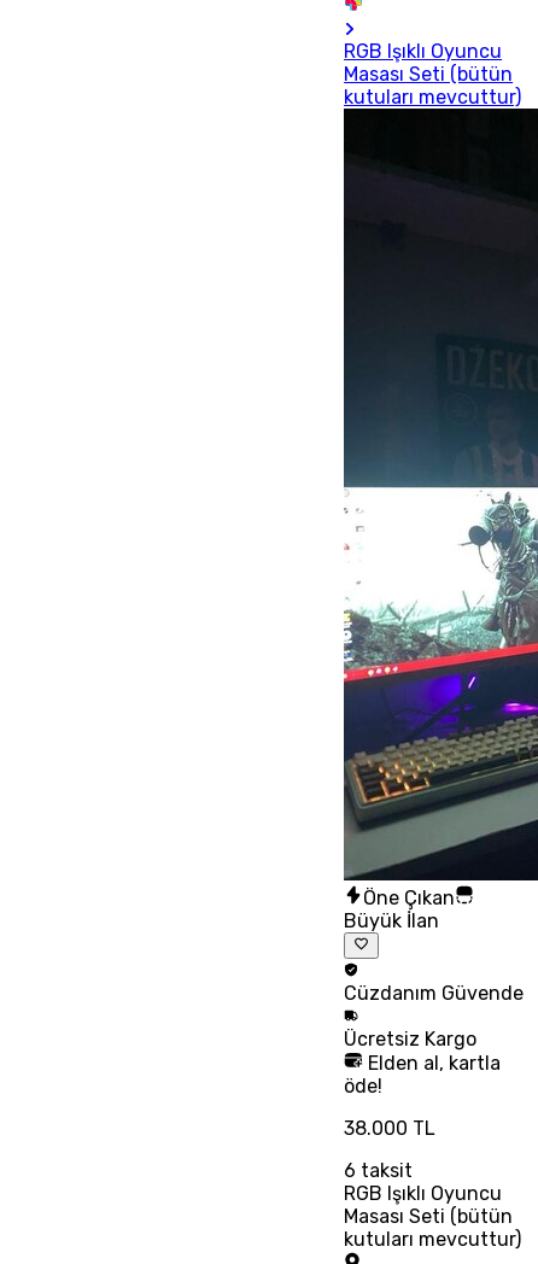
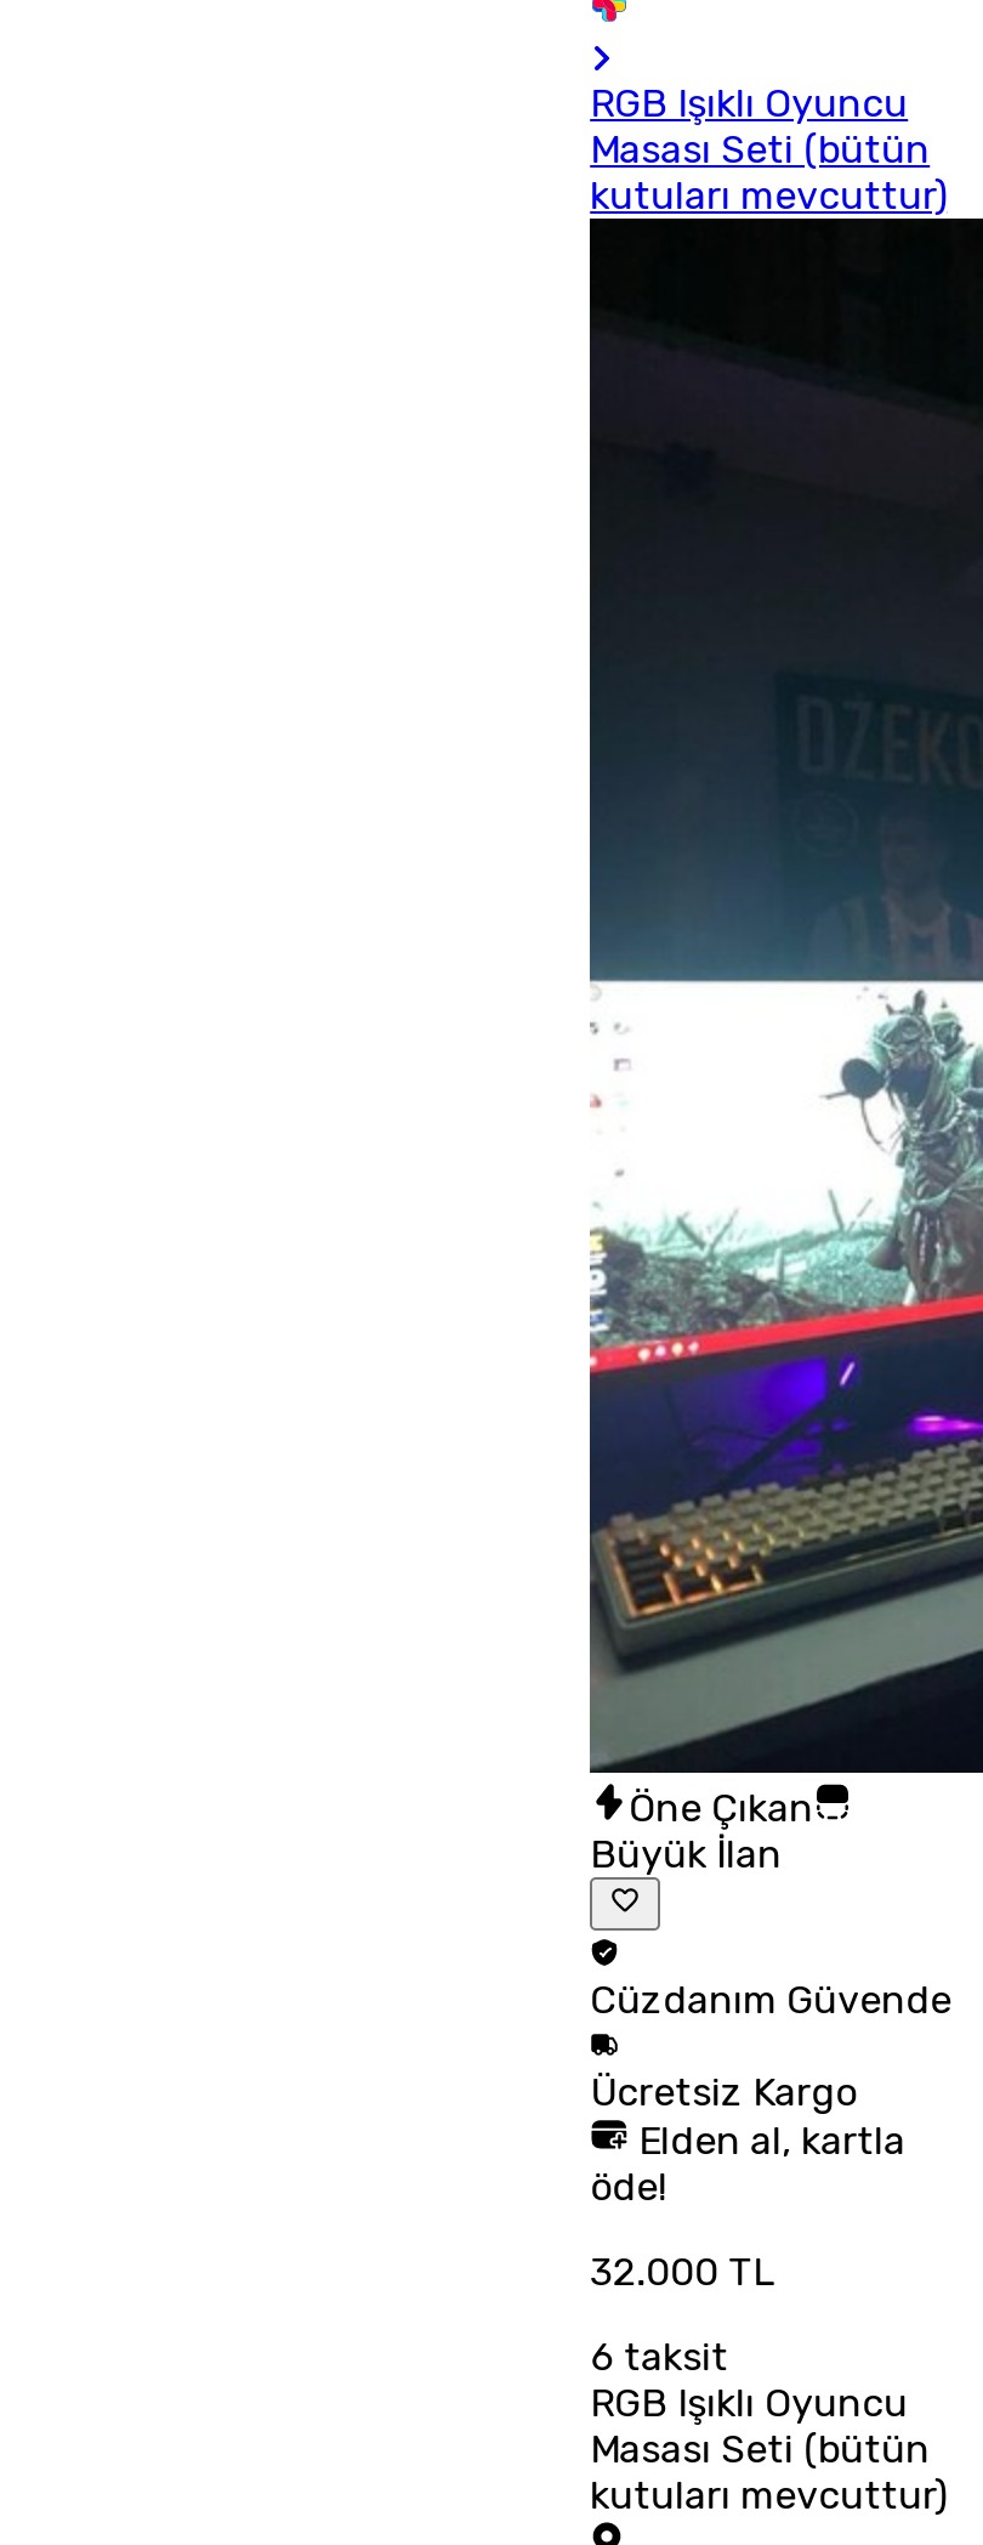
- 38.000 TL
+ 32.000 TL
